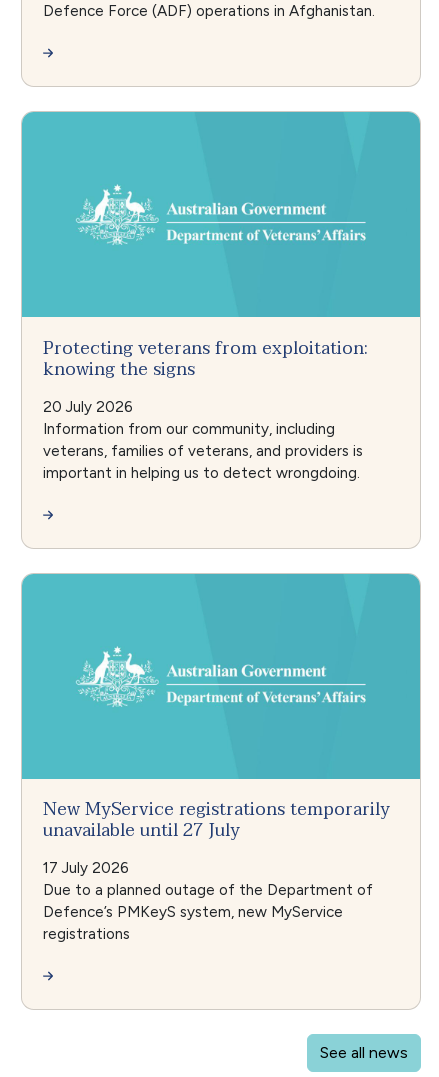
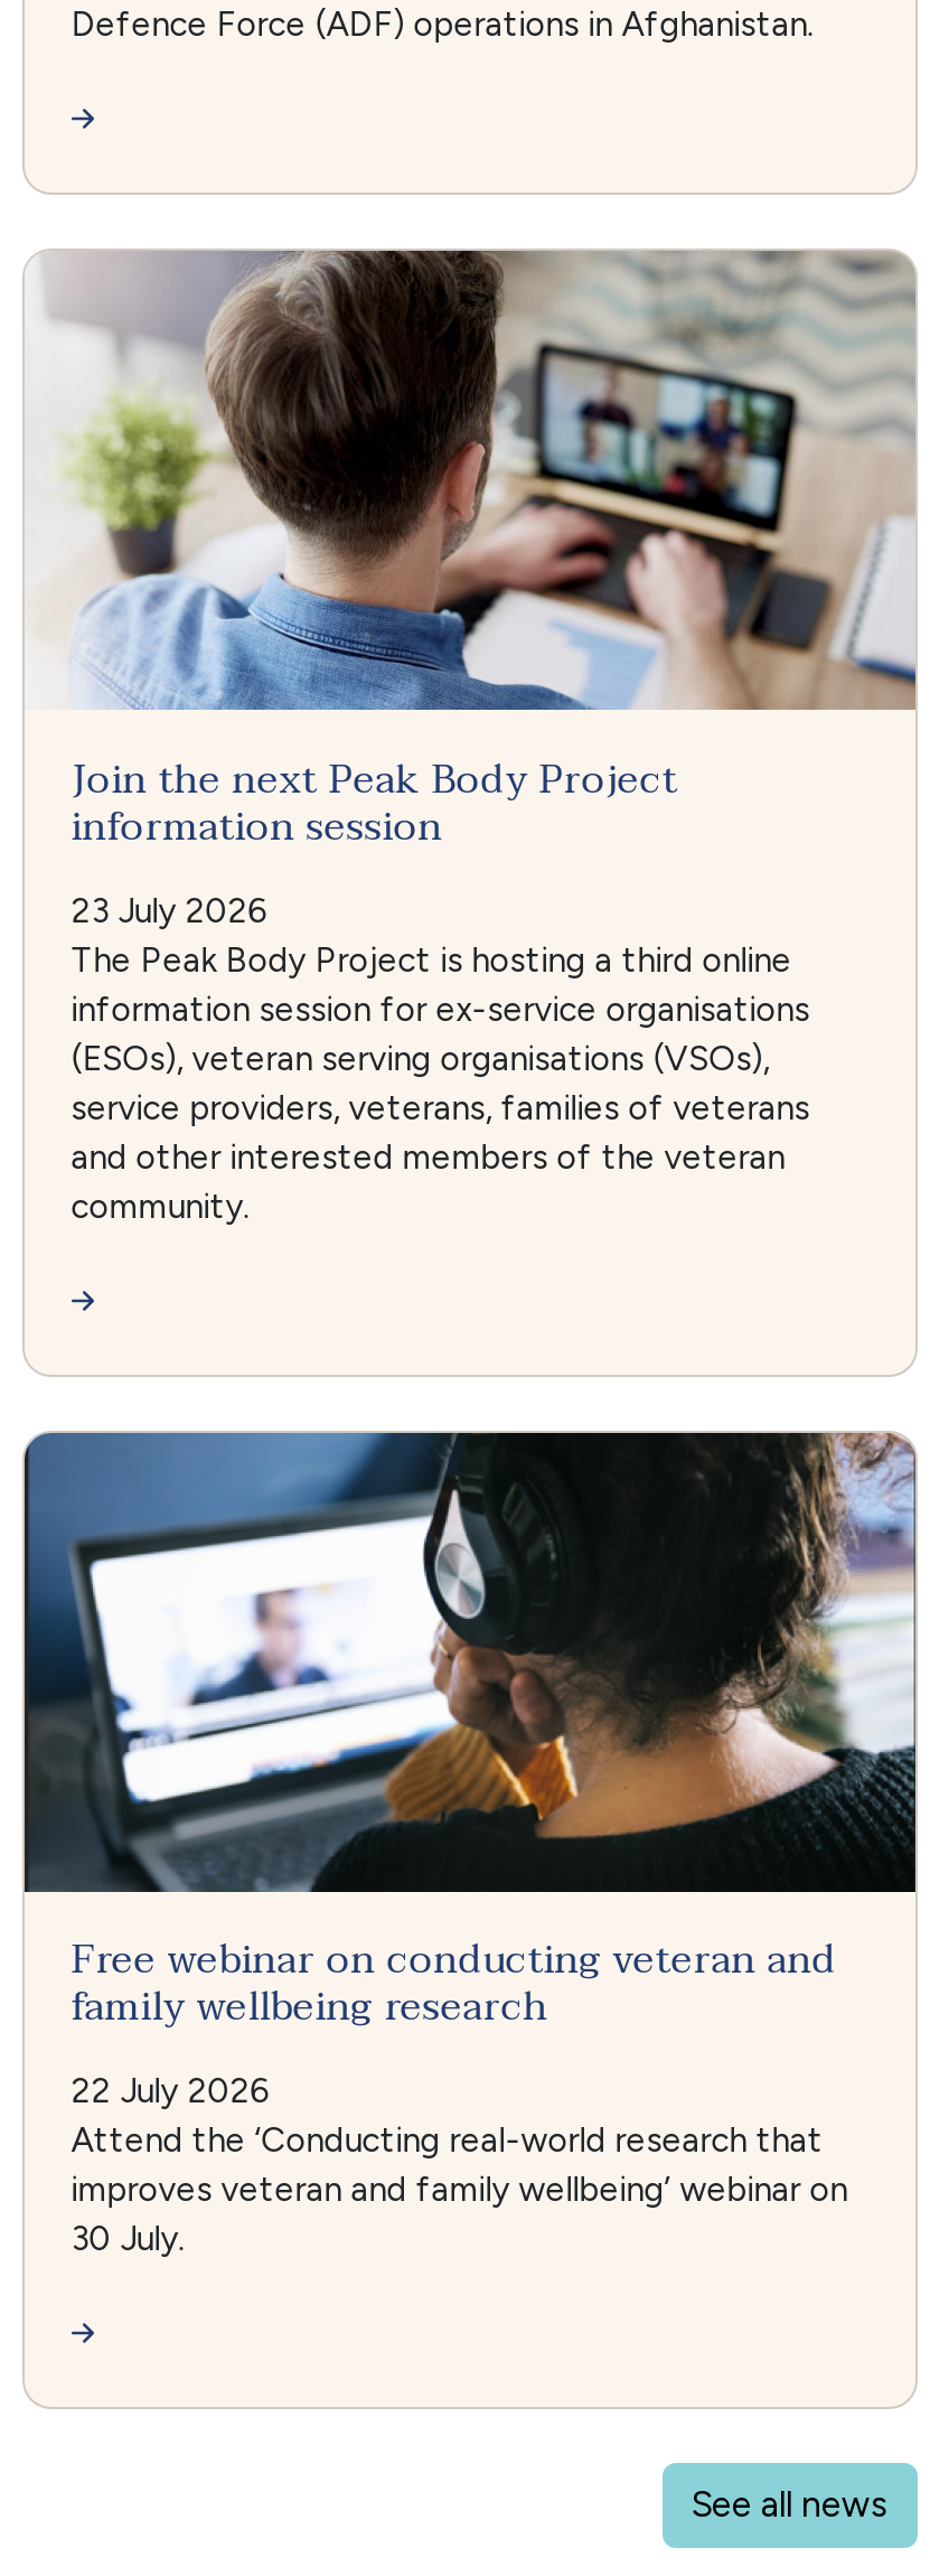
- [image]
- Protecting veterans from exploitation:
- knowing the signs
+ [image]
+ Join the next Peak Body Project
+ information session

- 20 July 2026
- Information from our community, including
- veterans, families of veterans, and providers is
- important in helping us to detect wrongdoing.
+ 23 July 2026
+ The Peak Body Project is hosting a third online
+ information session for ex-service organisations
+ (ESOs), veteran serving organisations (VSOs),
+ service providers, veterans, families of veterans
+ and other interested members of the veteran
+ community.

- [image]
- New MyService registrations temporarily
- unavailable until 27 July
+ [image]
+ Free webinar on conducting veteran and
+ family wellbeing research

- 17 July 2026
- Due to a planned outage of the Department of
- Defence’s PMKeyS system, new MyService
- registrations
+ 22 July 2026
+ Attend the ‘Conducting real-world research that
+ improves veteran and family wellbeing’ webinar on
+ 30 July.
